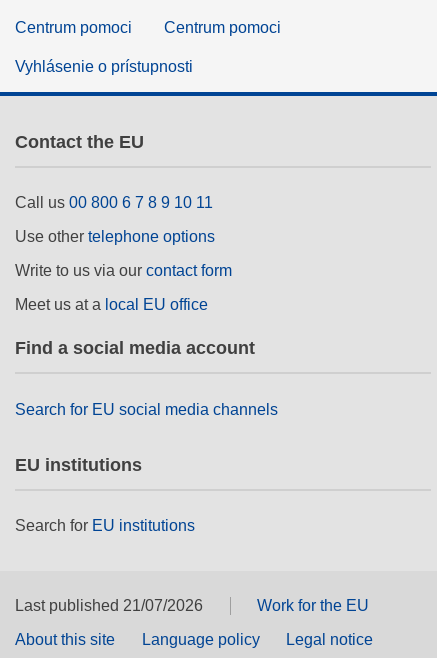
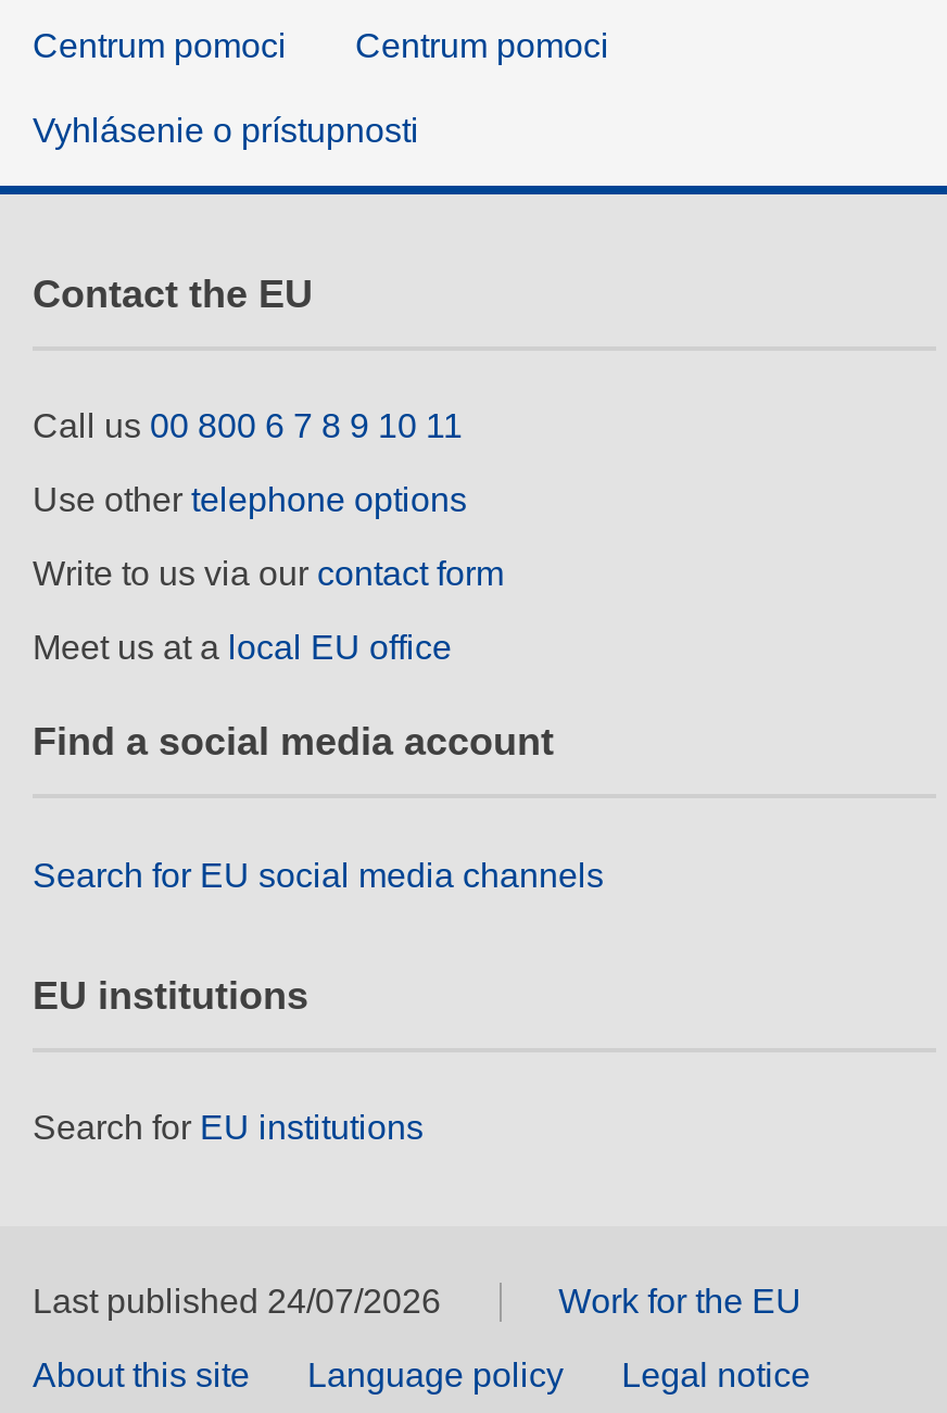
- Last published 21/07/2026
+ Last published 24/07/2026
